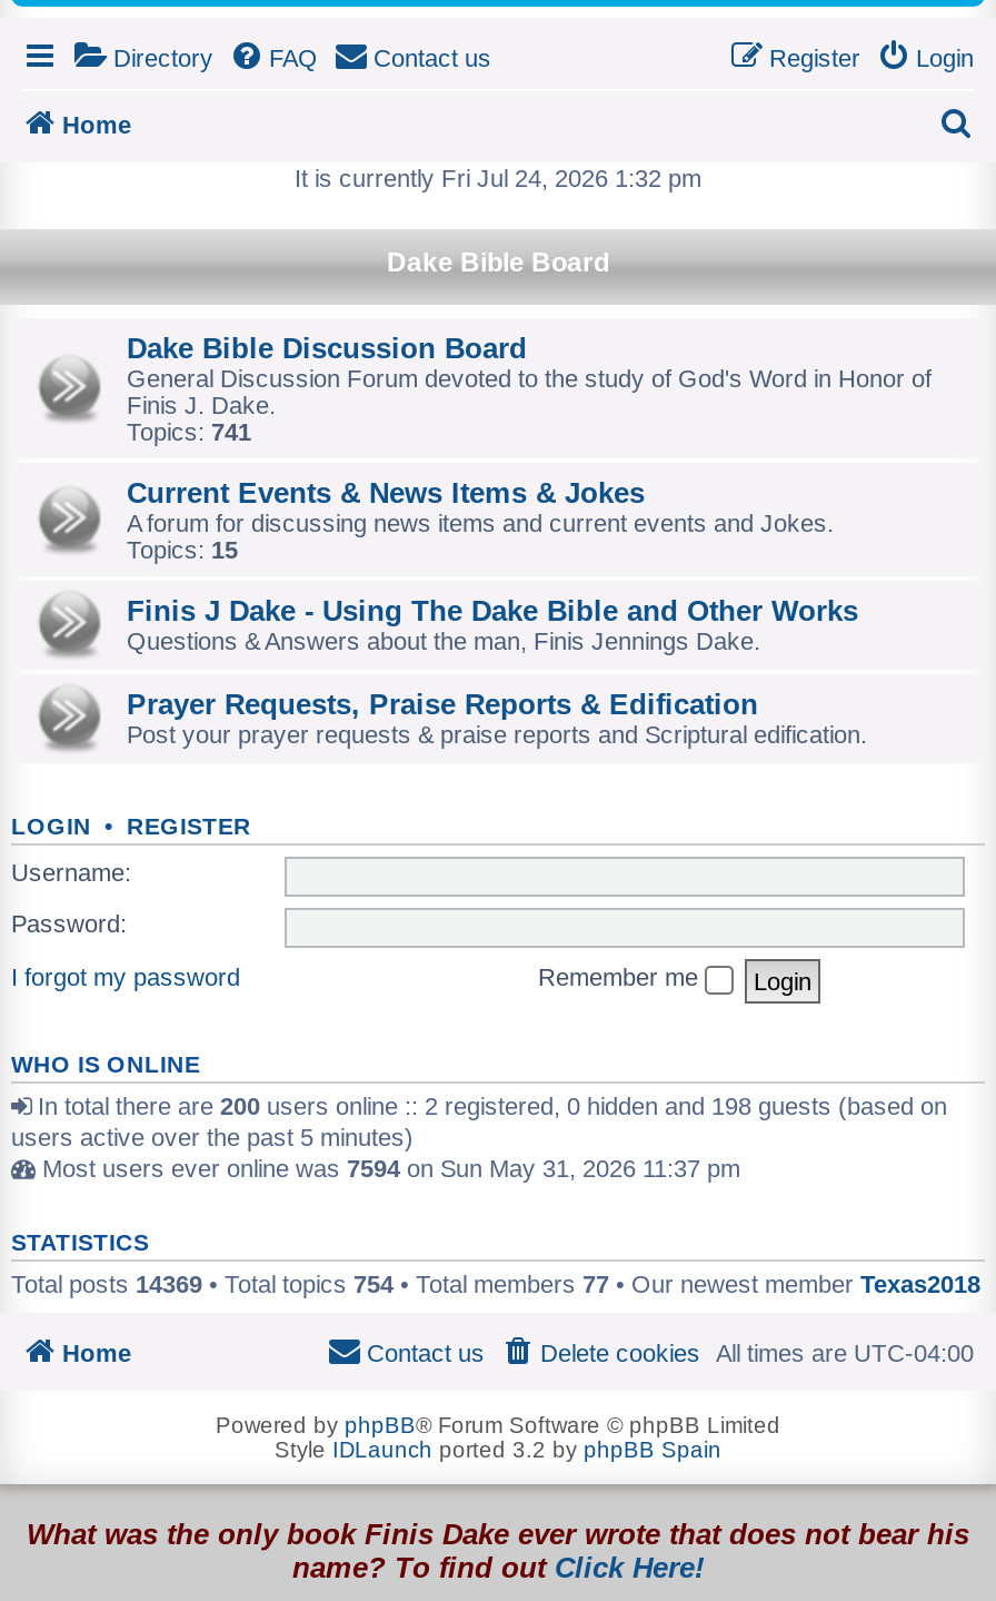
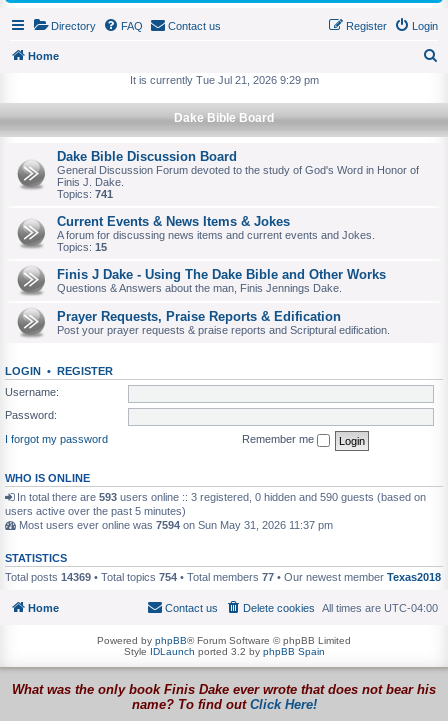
- It is currently Fri Jul 24, 2026 1:32 pm
+ It is currently Tue Jul 21, 2026 9:29 pm

- In total there are 200 users online :: 2 registered, 0 hidden and 198 guests (based on
+ In total there are 593 users online :: 3 registered, 0 hidden and 590 guests (based on
